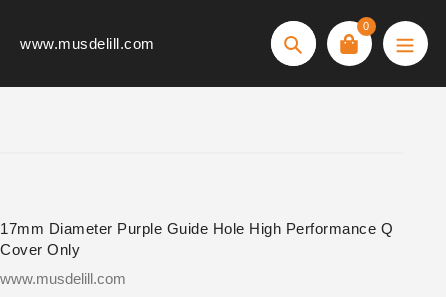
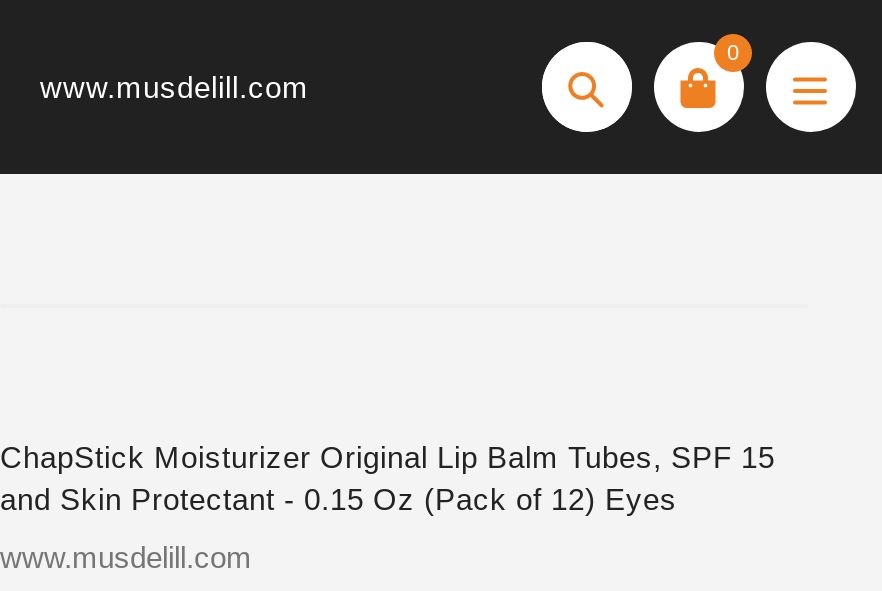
- 17mm Diameter Purple Guide Hole High Performance Q
- Cover Only
+ ChapStick Moisturizer Original Lip Balm Tubes, SPF 15
+ and Skin Protectant - 0.15 Oz (Pack of 12) Eyes
